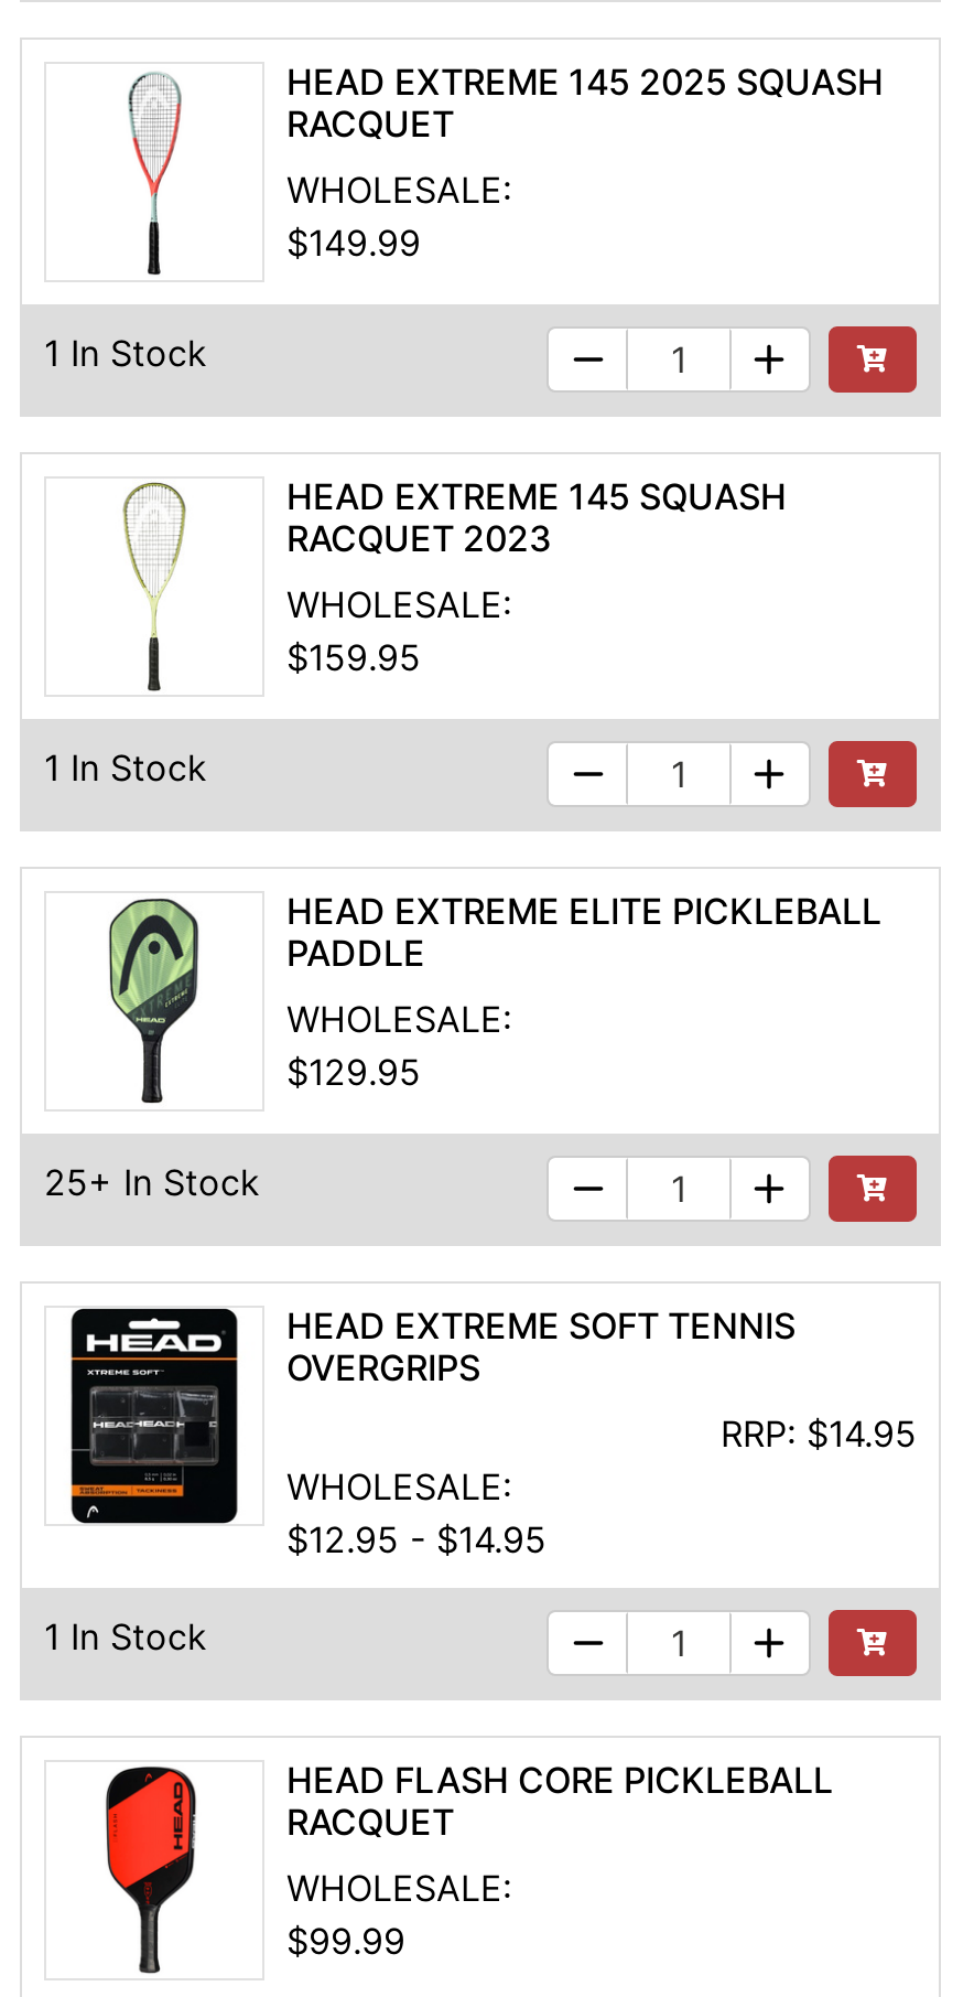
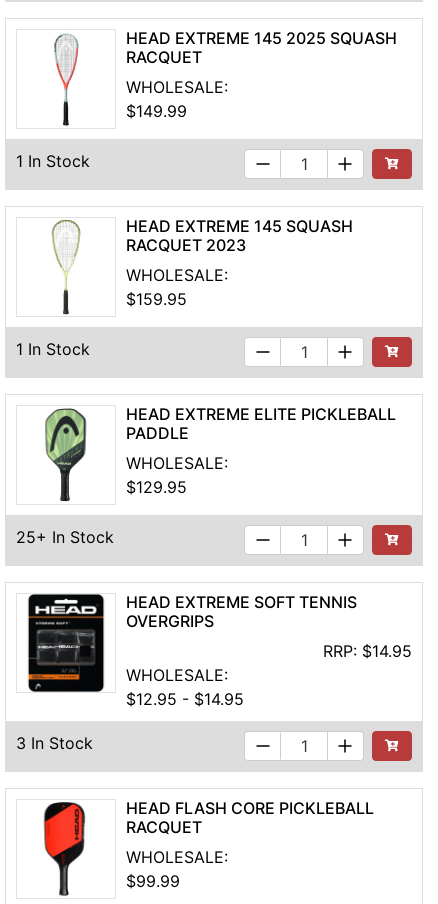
- 1 In Stock
+ 3 In Stock
